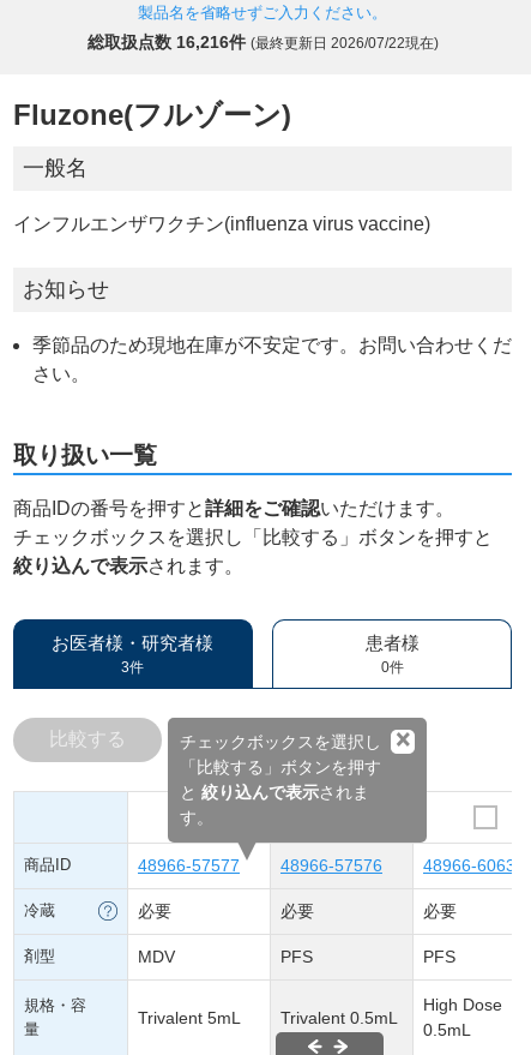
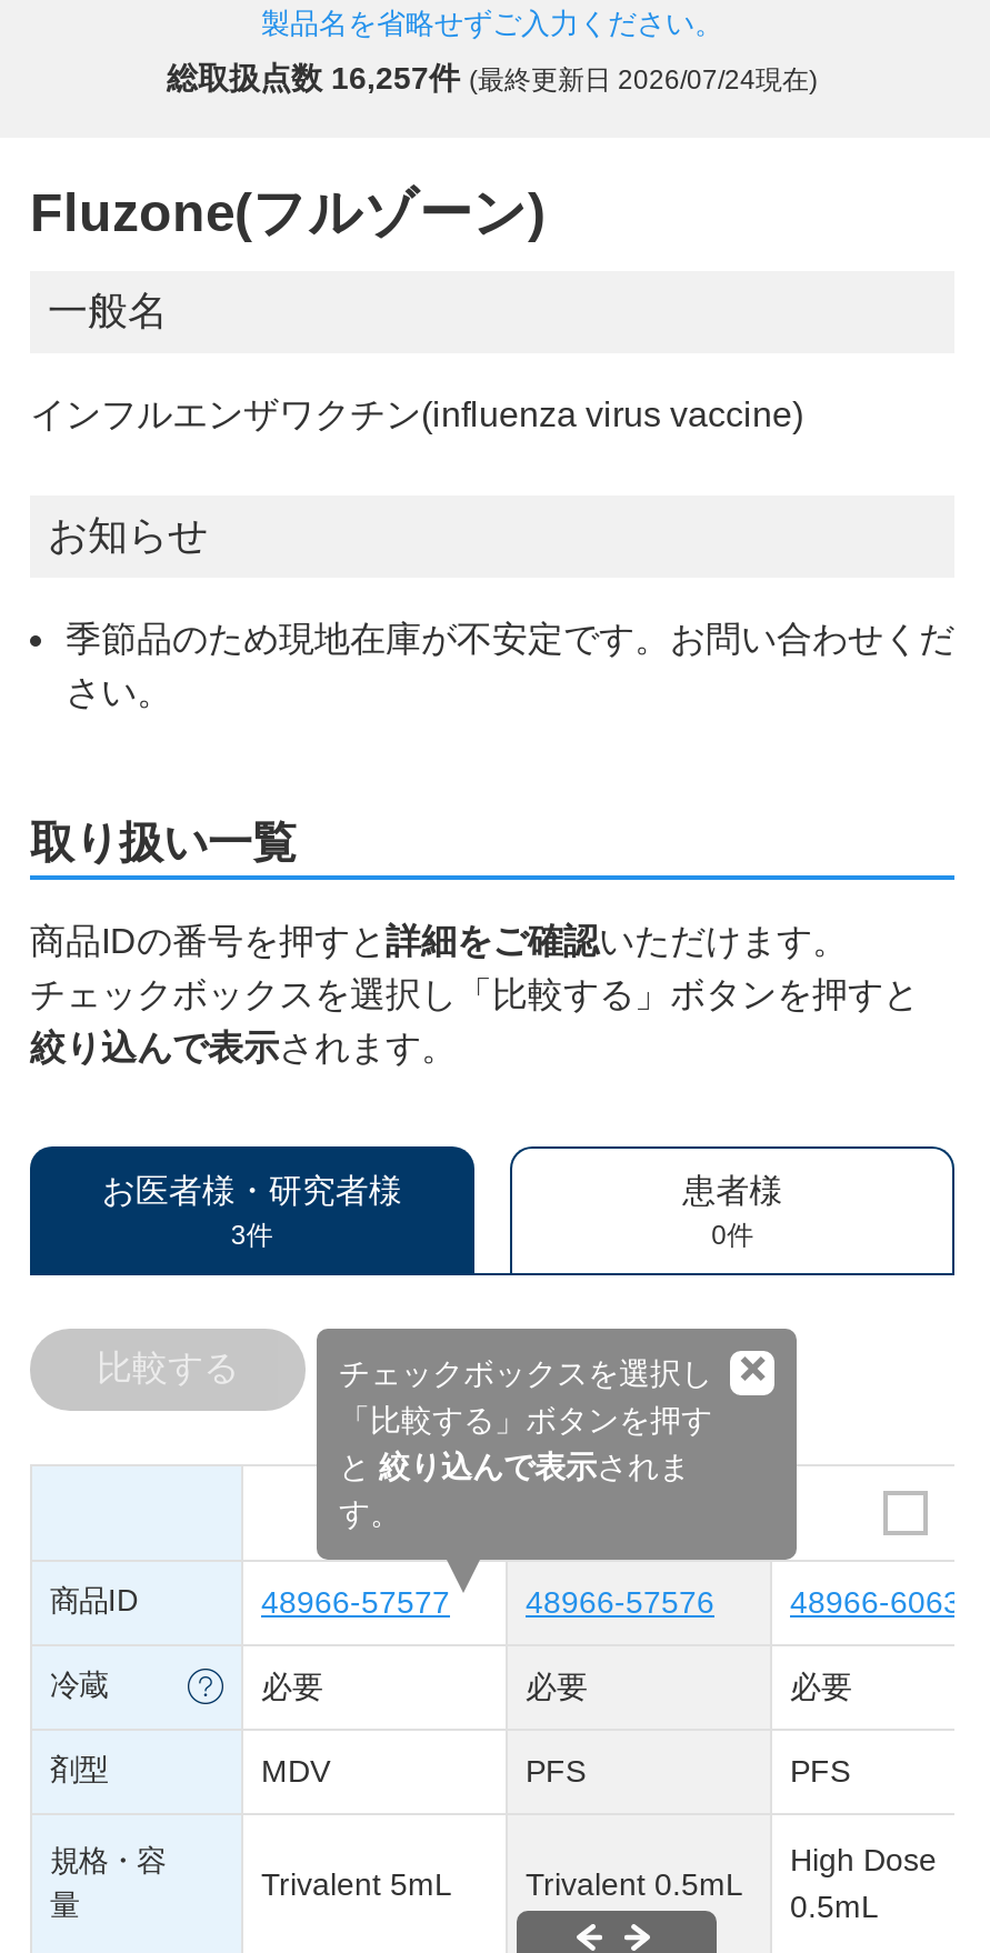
- 総取扱点数 16,216件(最終更新日2026/07/22現在)
+ 総取扱点数 16,257件(最終更新日2026/07/24現在)
